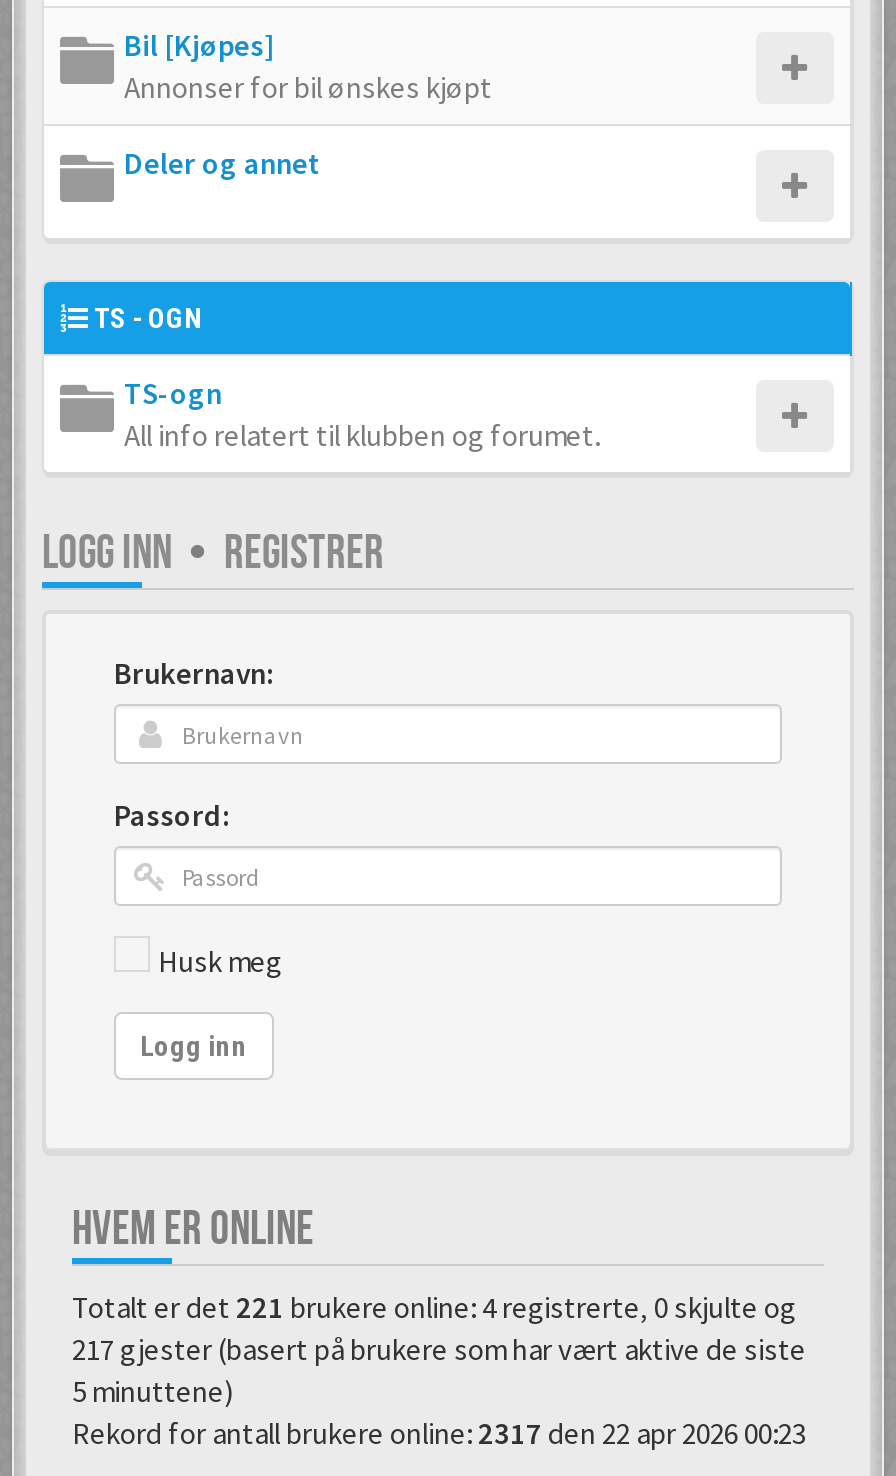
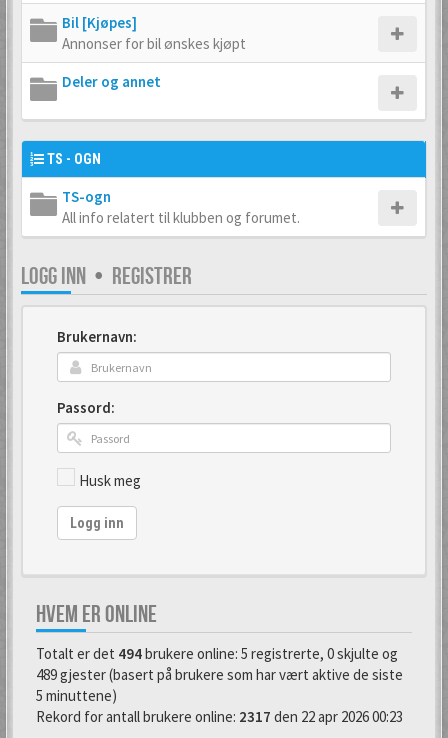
- Totalt er det 221 brukere online: 4 registrerte, 0 skjulte og
+ Totalt er det 494 brukere online: 5 registrerte, 0 skjulte og

- 217 gjester (basert på brukere som har vært aktive de siste
+ 489 gjester (basert på brukere som har vært aktive de siste
